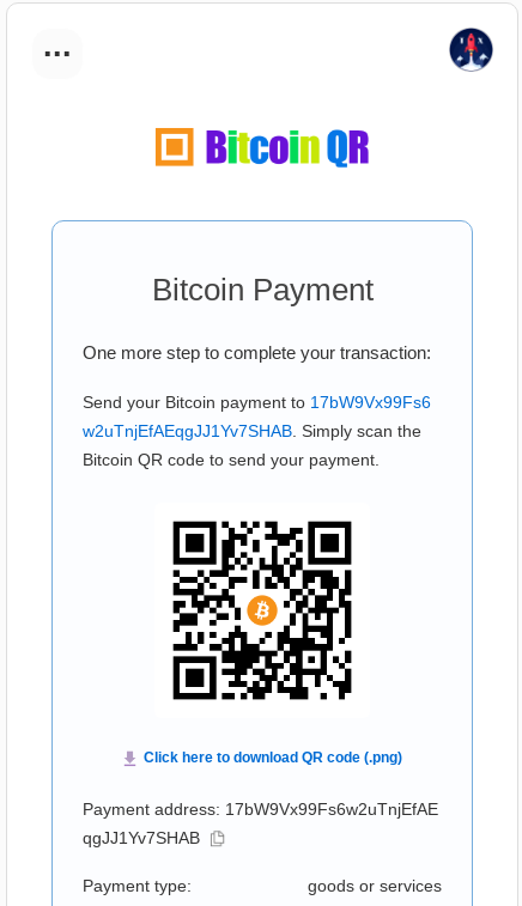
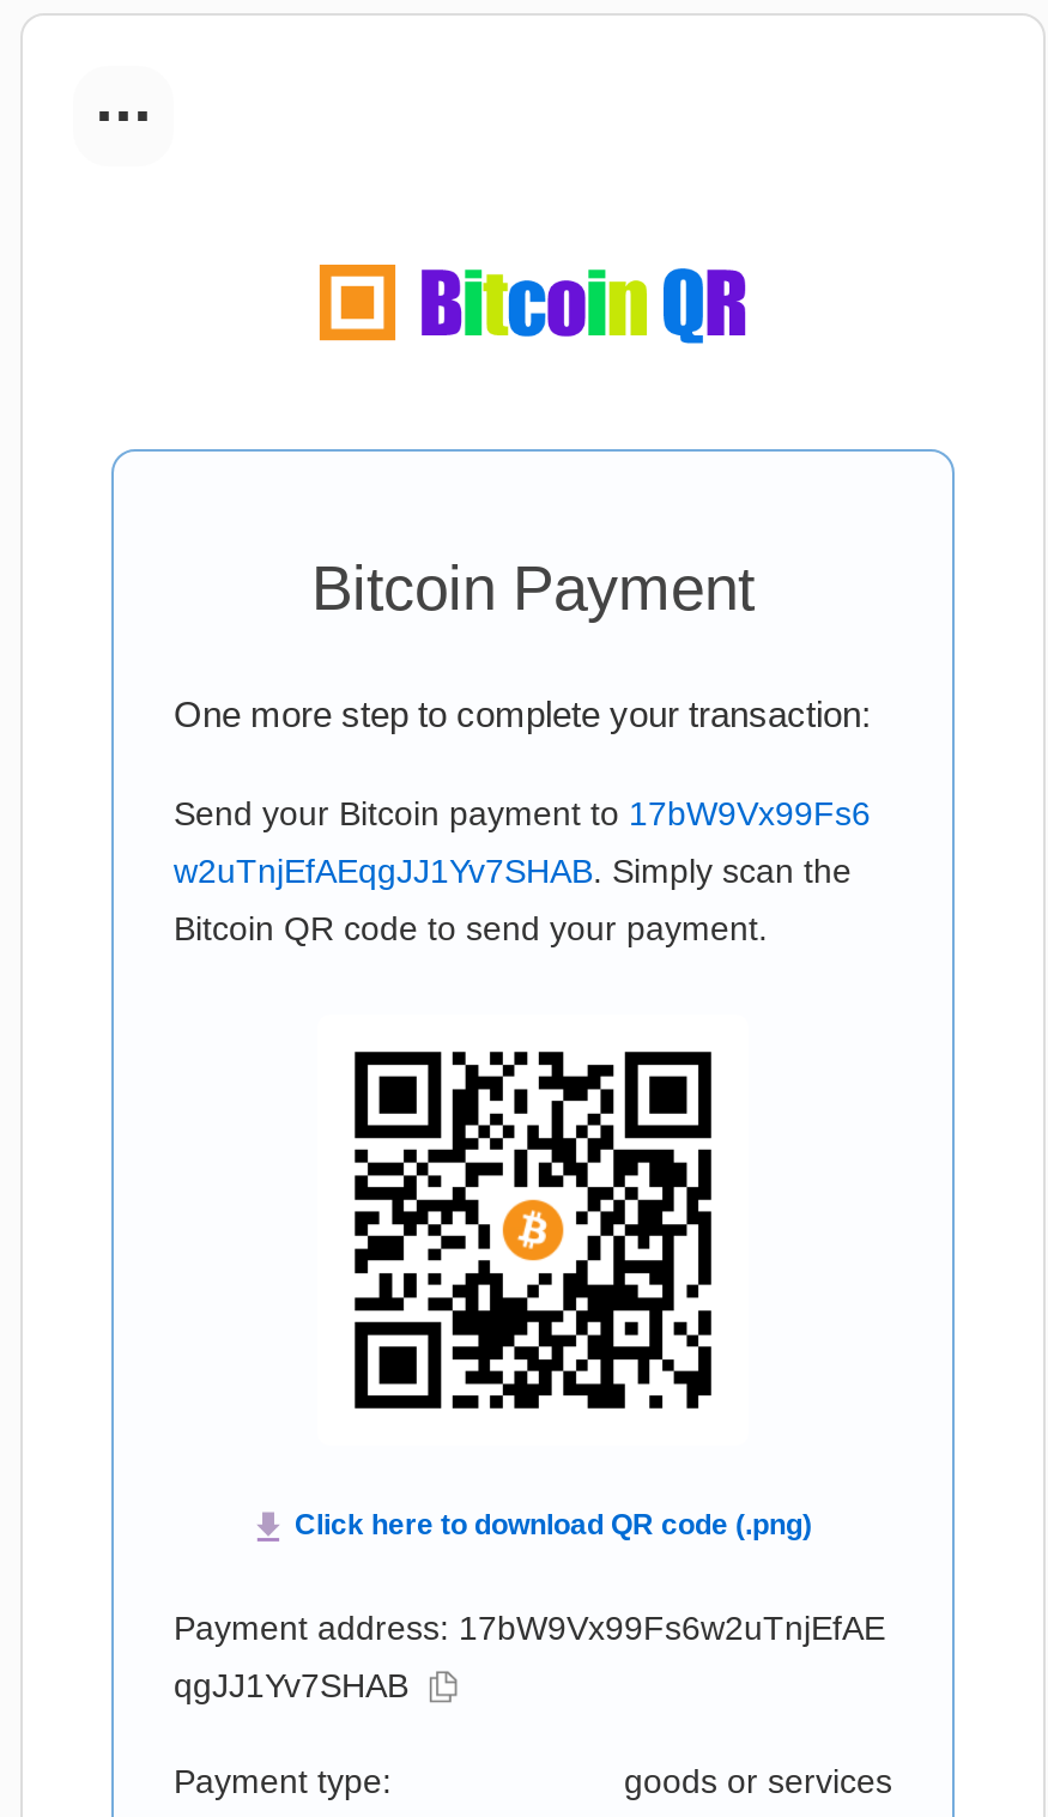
- [image]
